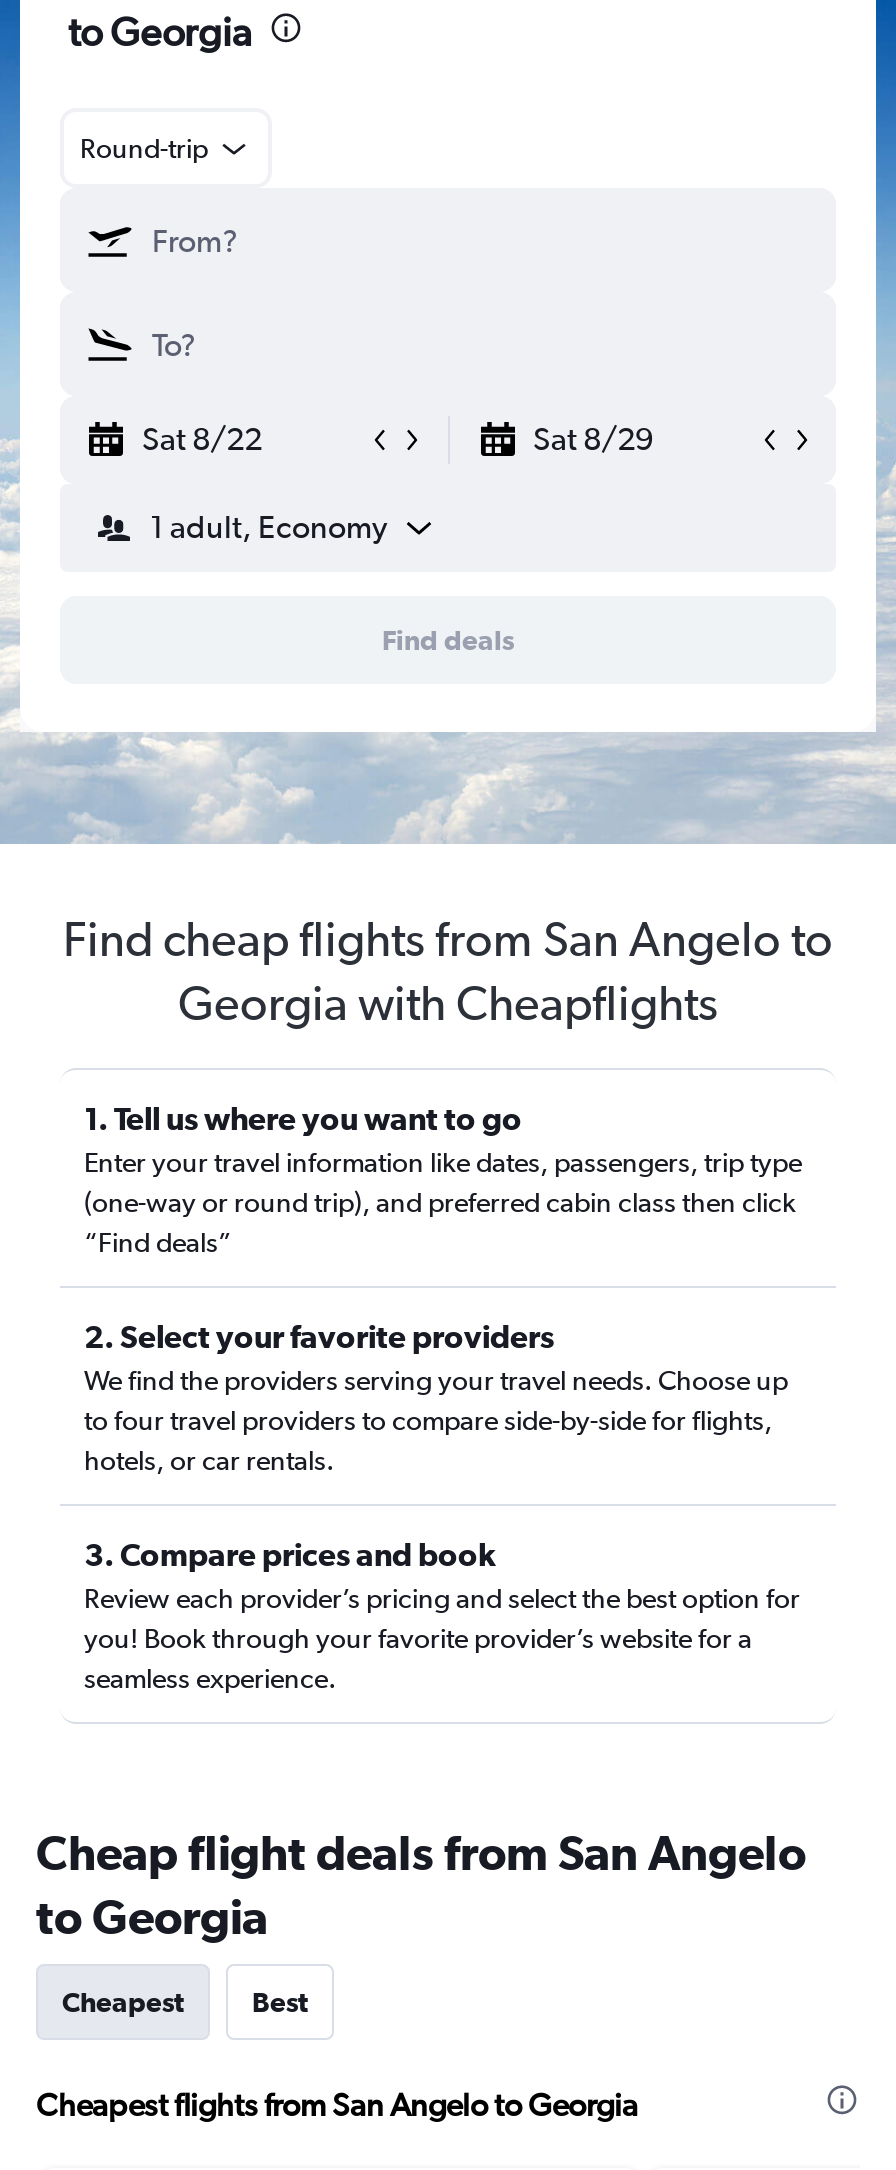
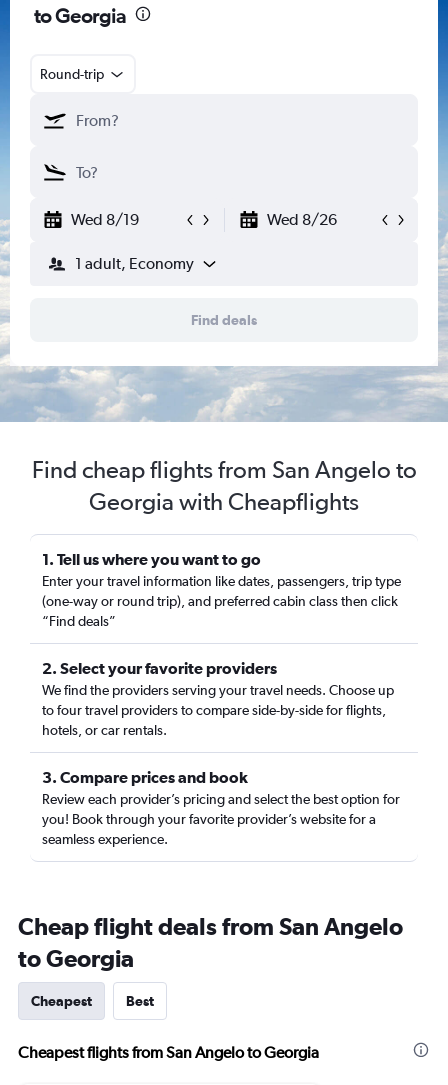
- Sat 8/22
- Sat 8/29
+ Wed 8/19
+ Wed 8/26
